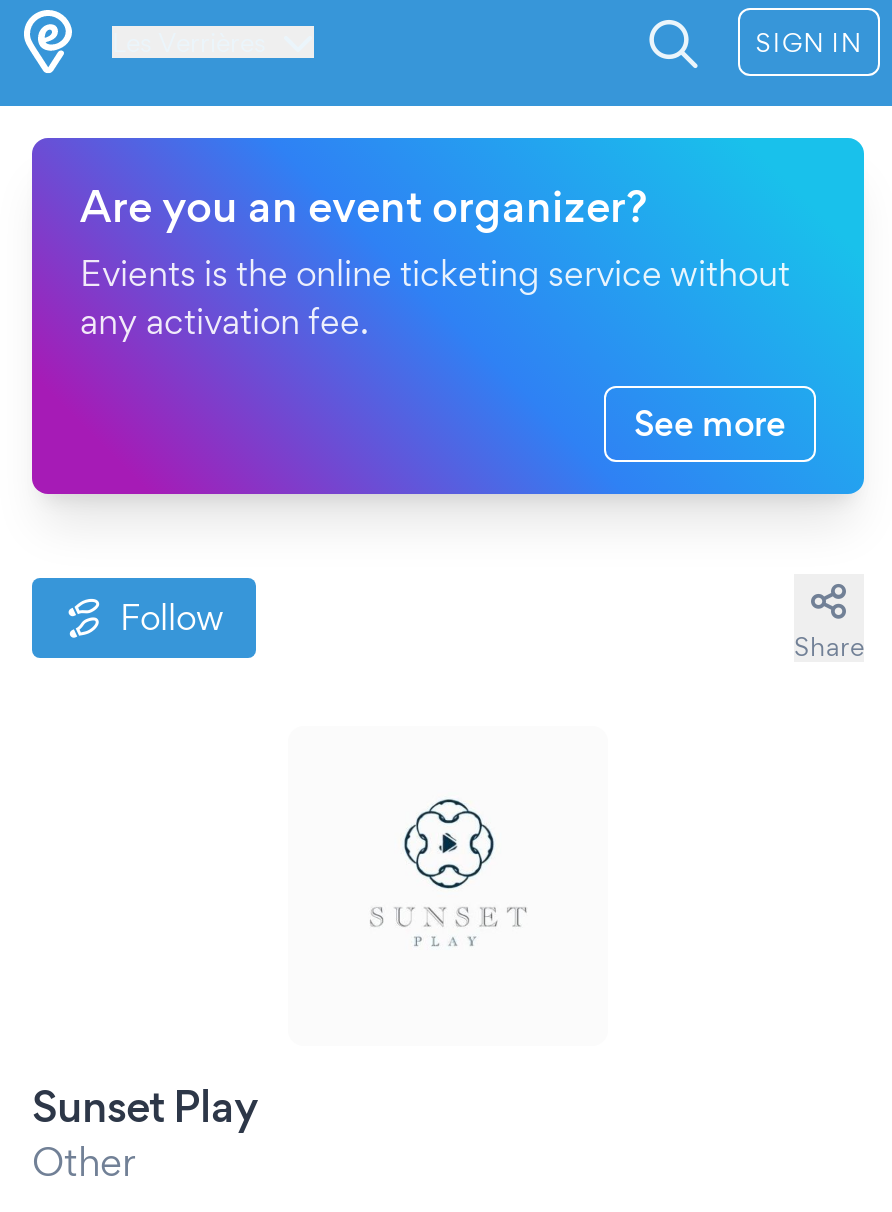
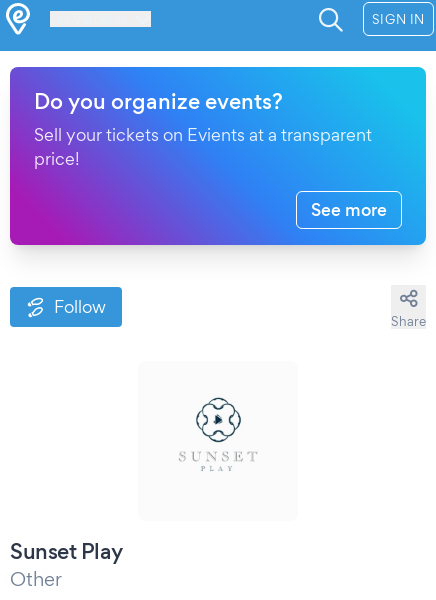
- Are you an event organizer?
- Evients is the online ticketing service without
- any activation fee.
+ Do you organize events?
+ Sell your tickets on Evients at a transparent
+ price!
